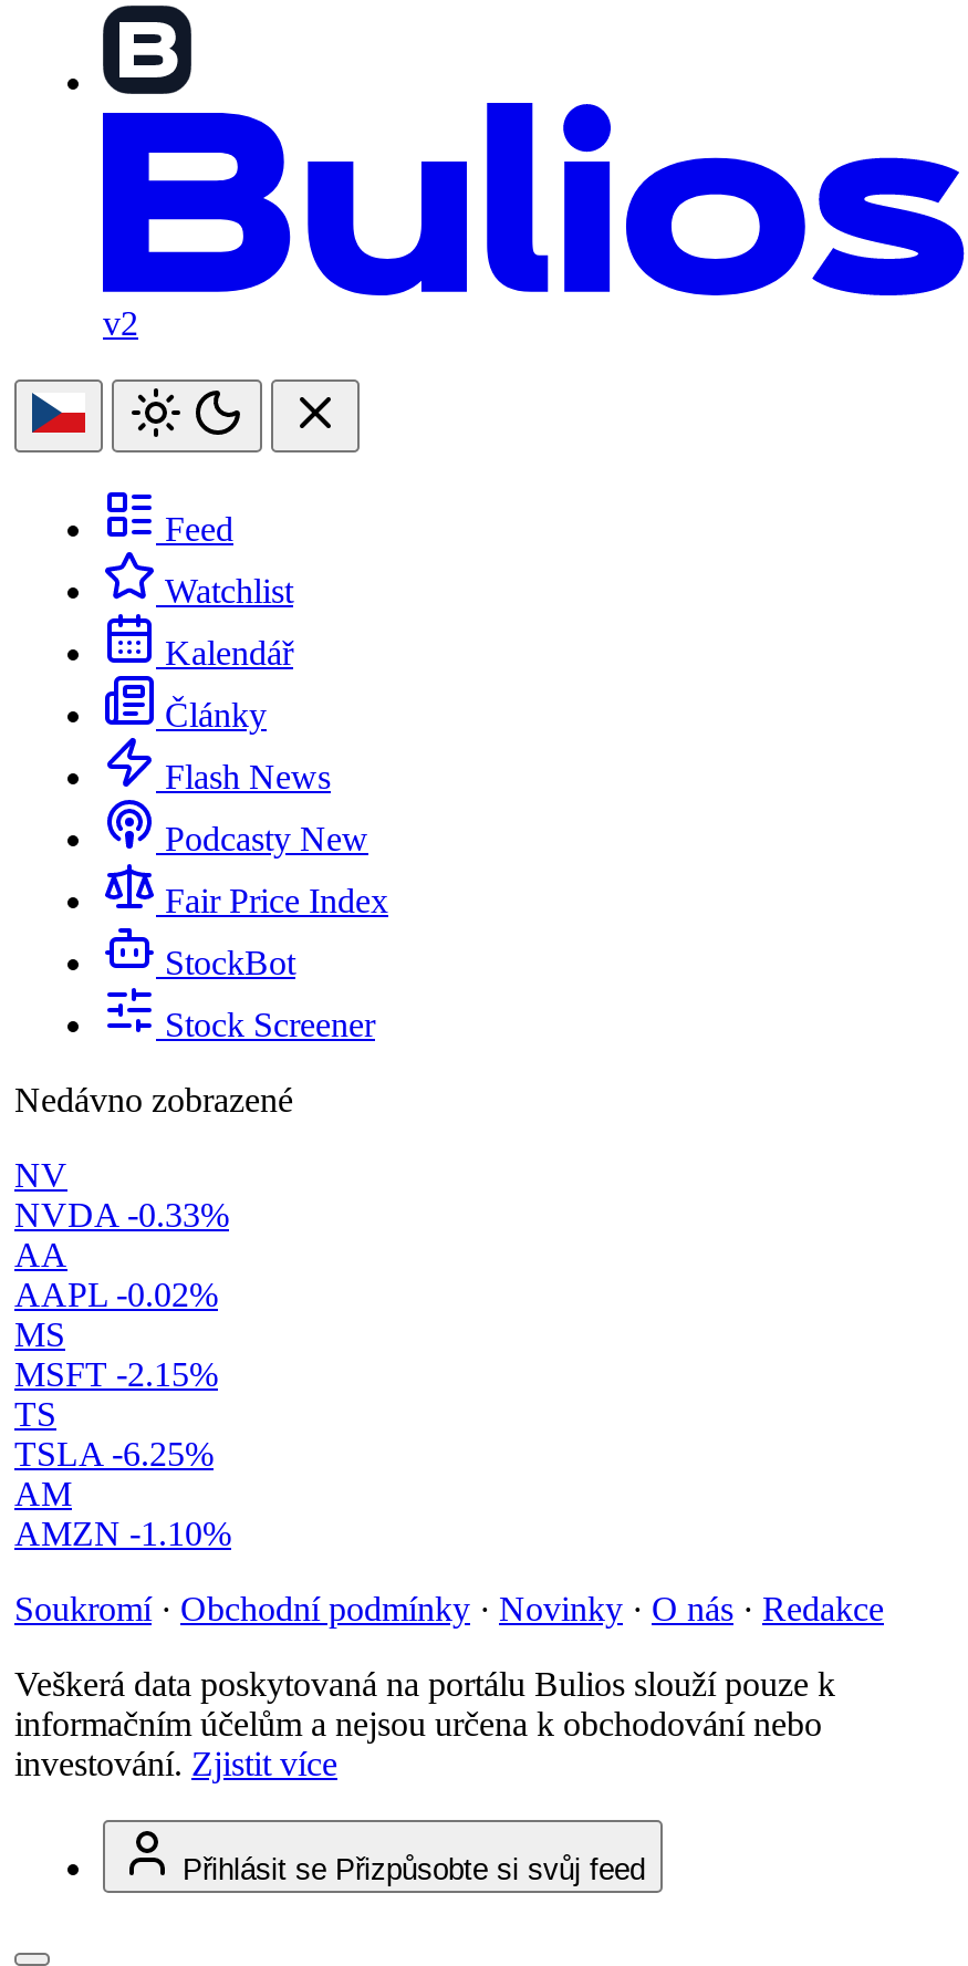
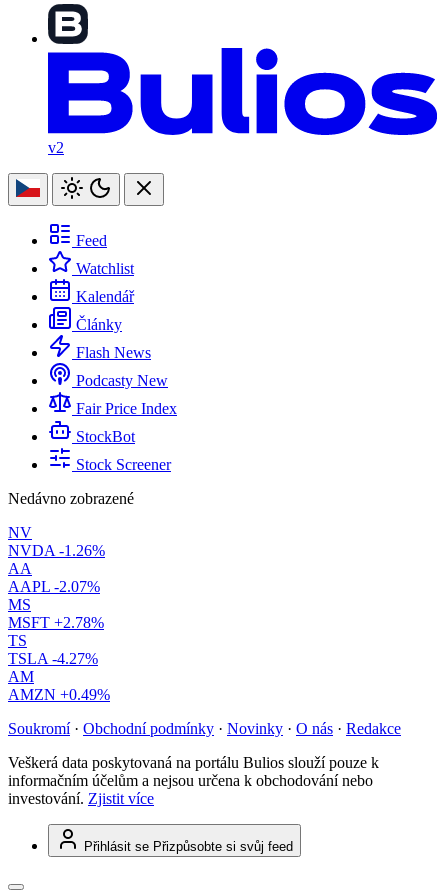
- NVDA -0.33%
+ NVDA -1.26%

- AAPL -0.02%
+ AAPL -2.07%

- MSFT -2.15%
+ MSFT +2.78%

- TSLA -6.25%
+ TSLA -4.27%

- AMZN -1.10%
+ AMZN +0.49%
